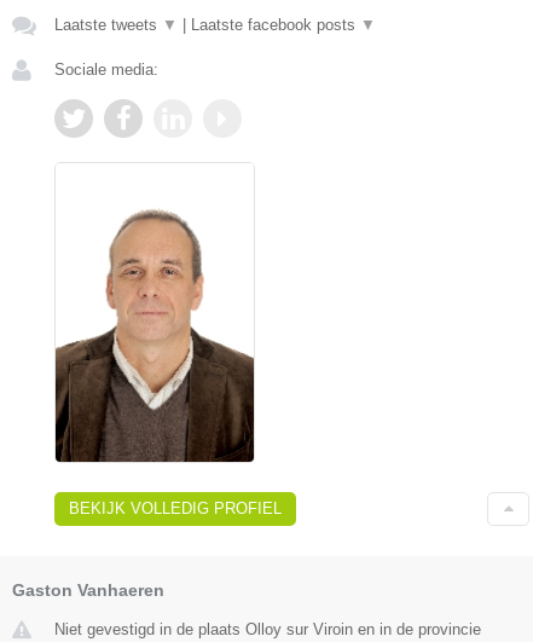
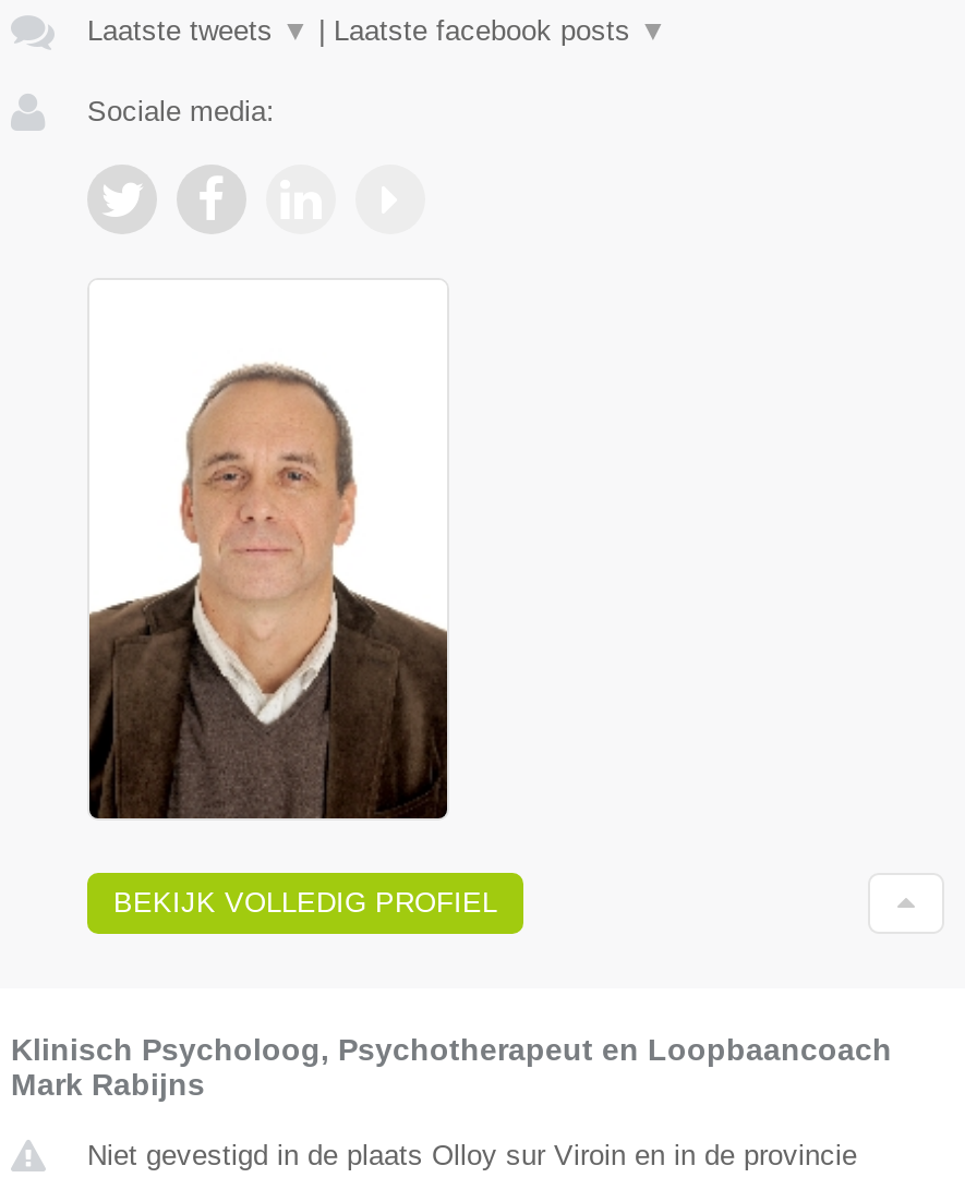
- Gaston Vanhaeren
+ Klinisch Psycholoog, Psychotherapeut en Loopbaancoach
+ Mark Rabijns
